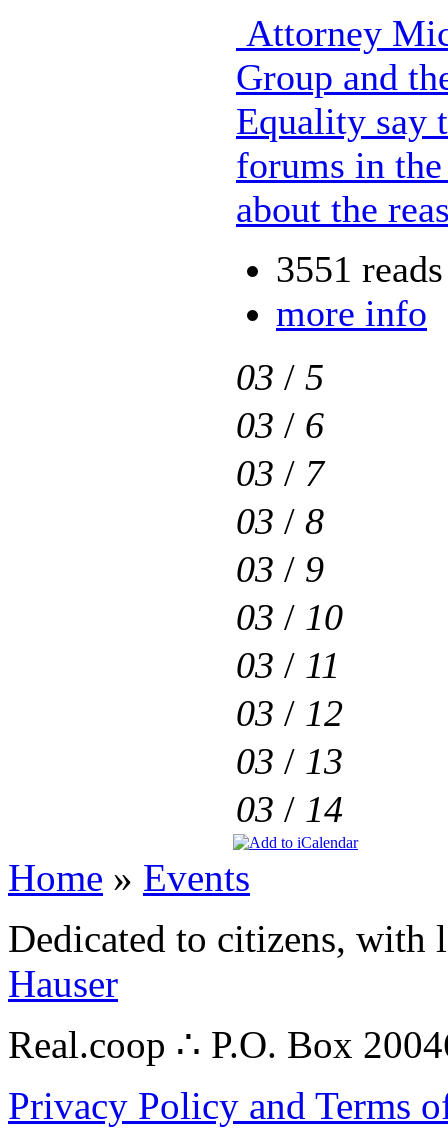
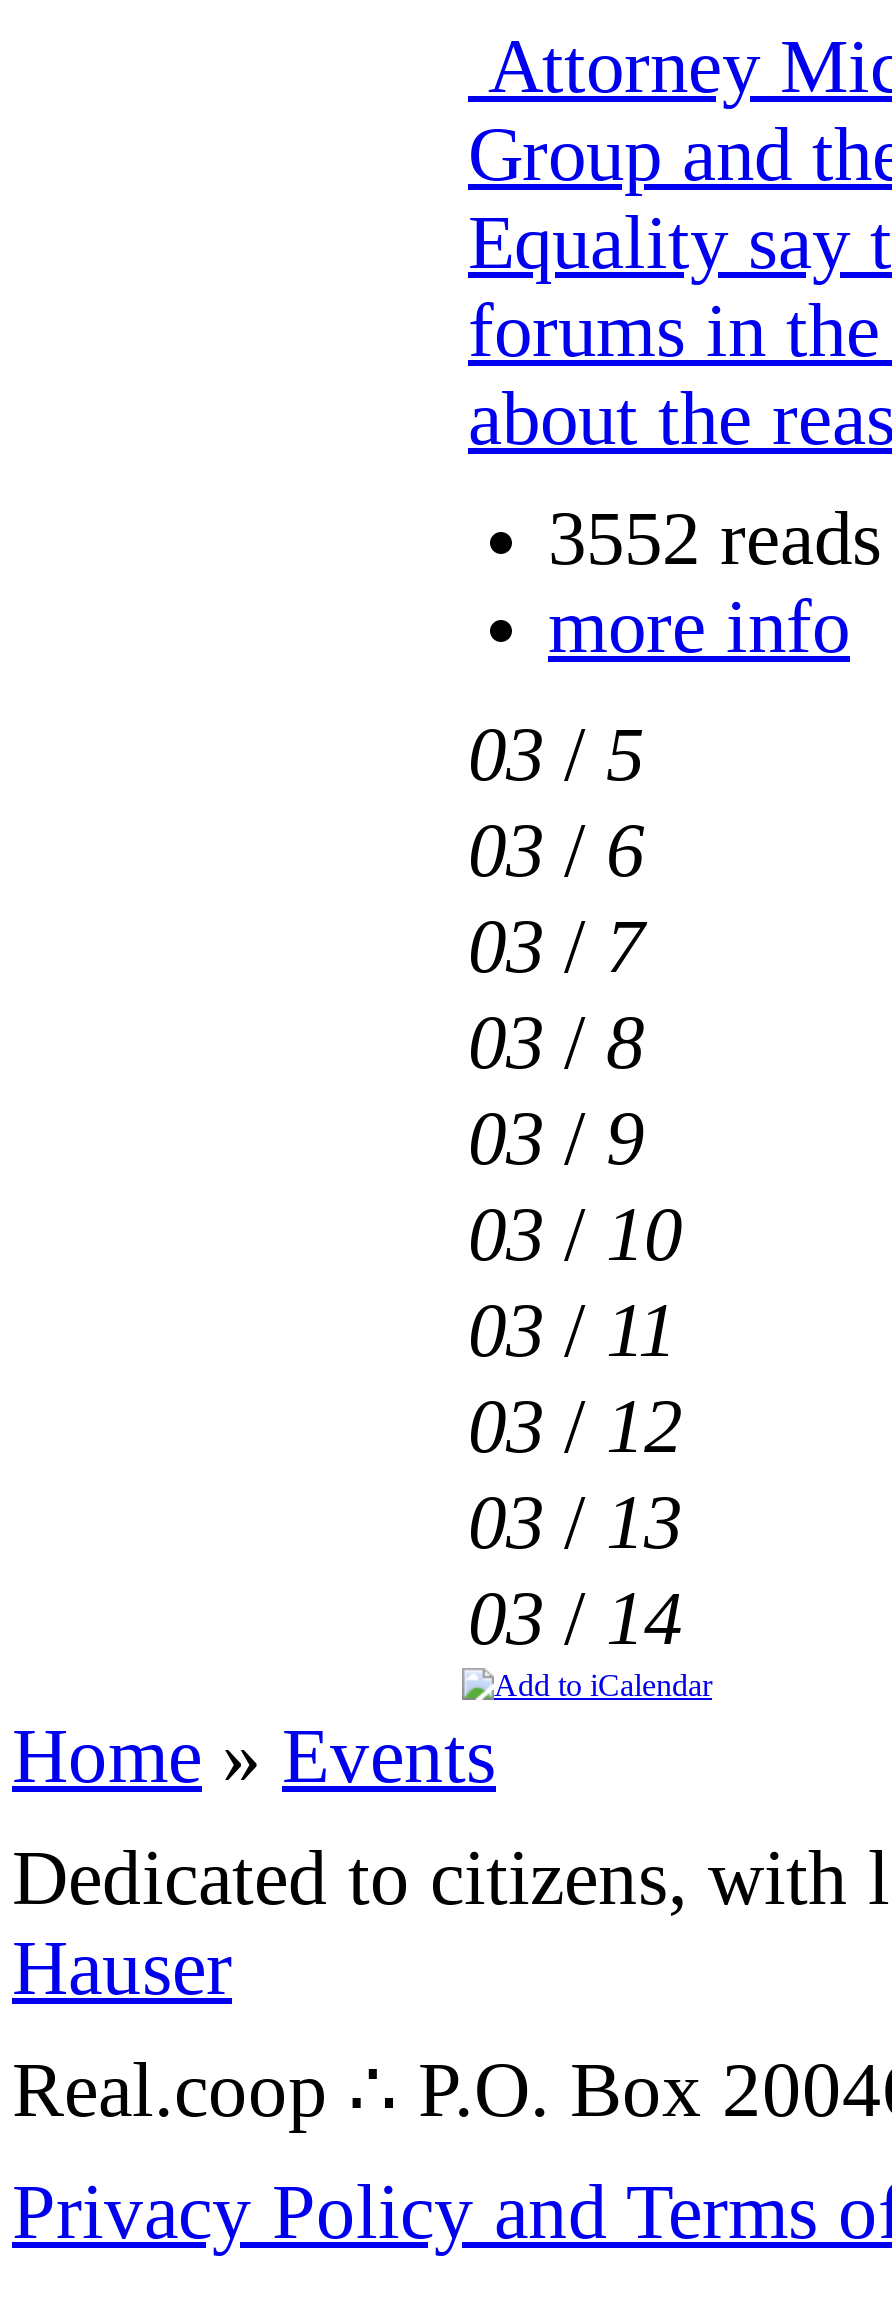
- 3551 reads
+ 3552 reads
